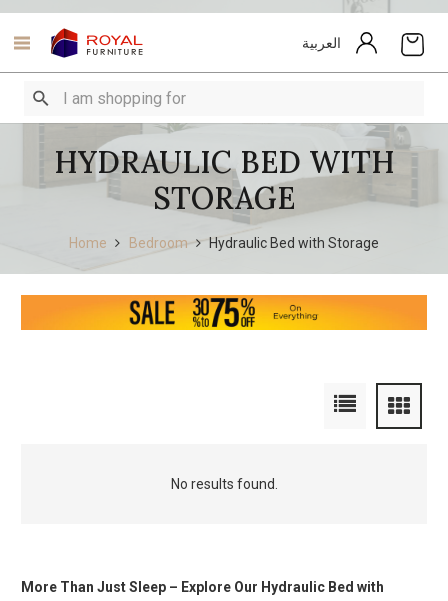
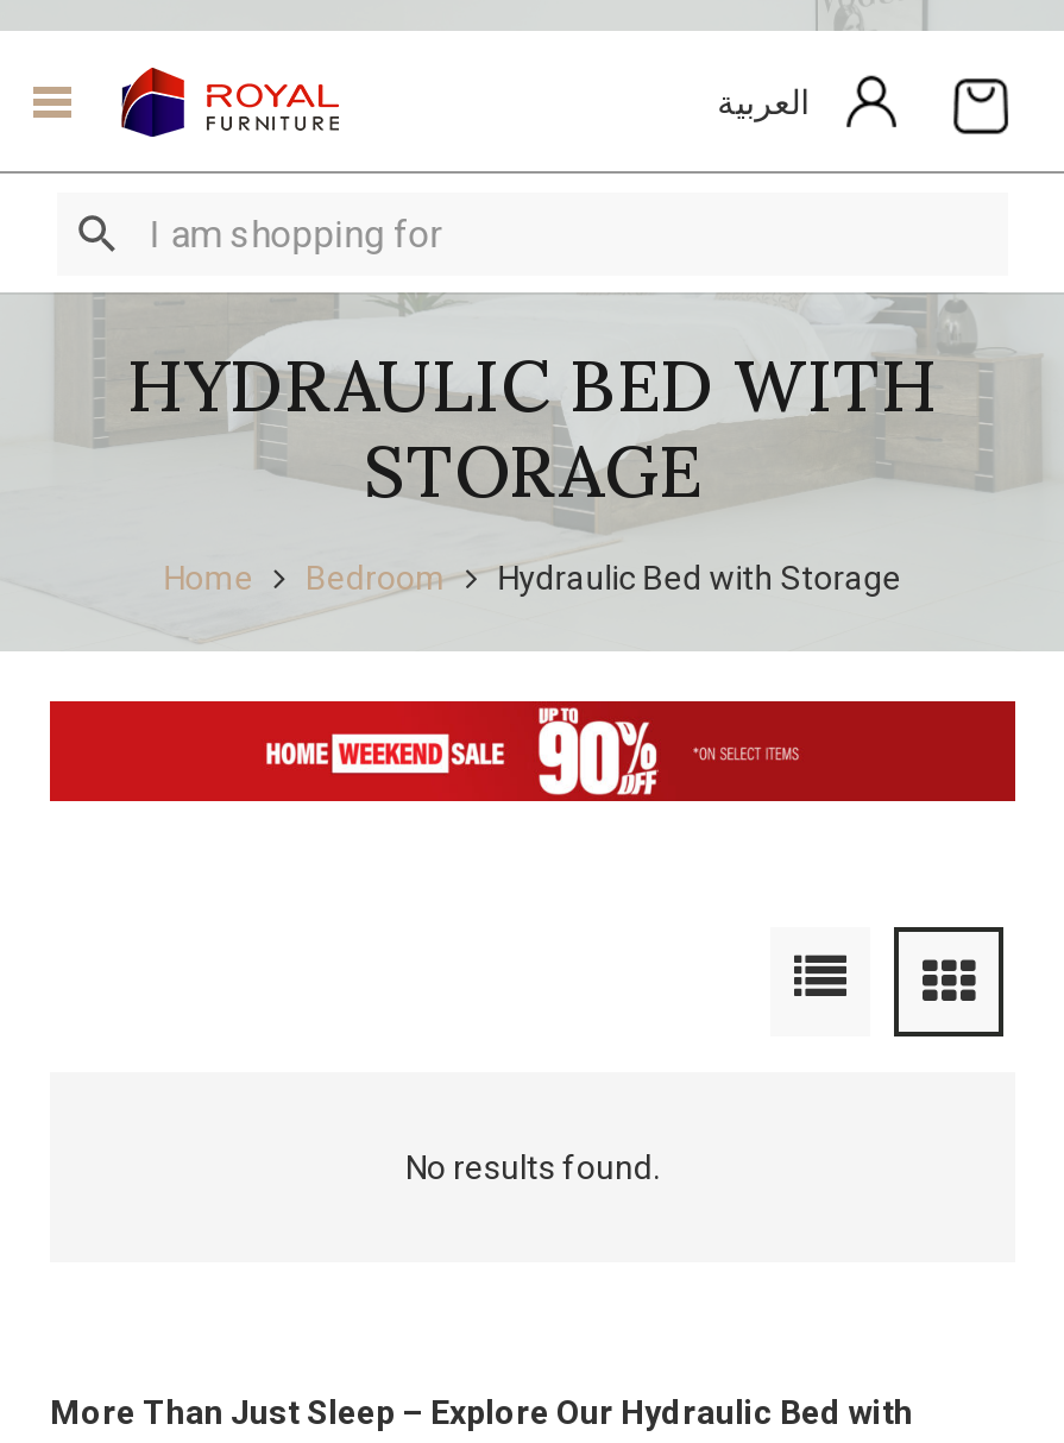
- [image]
+ [image]
